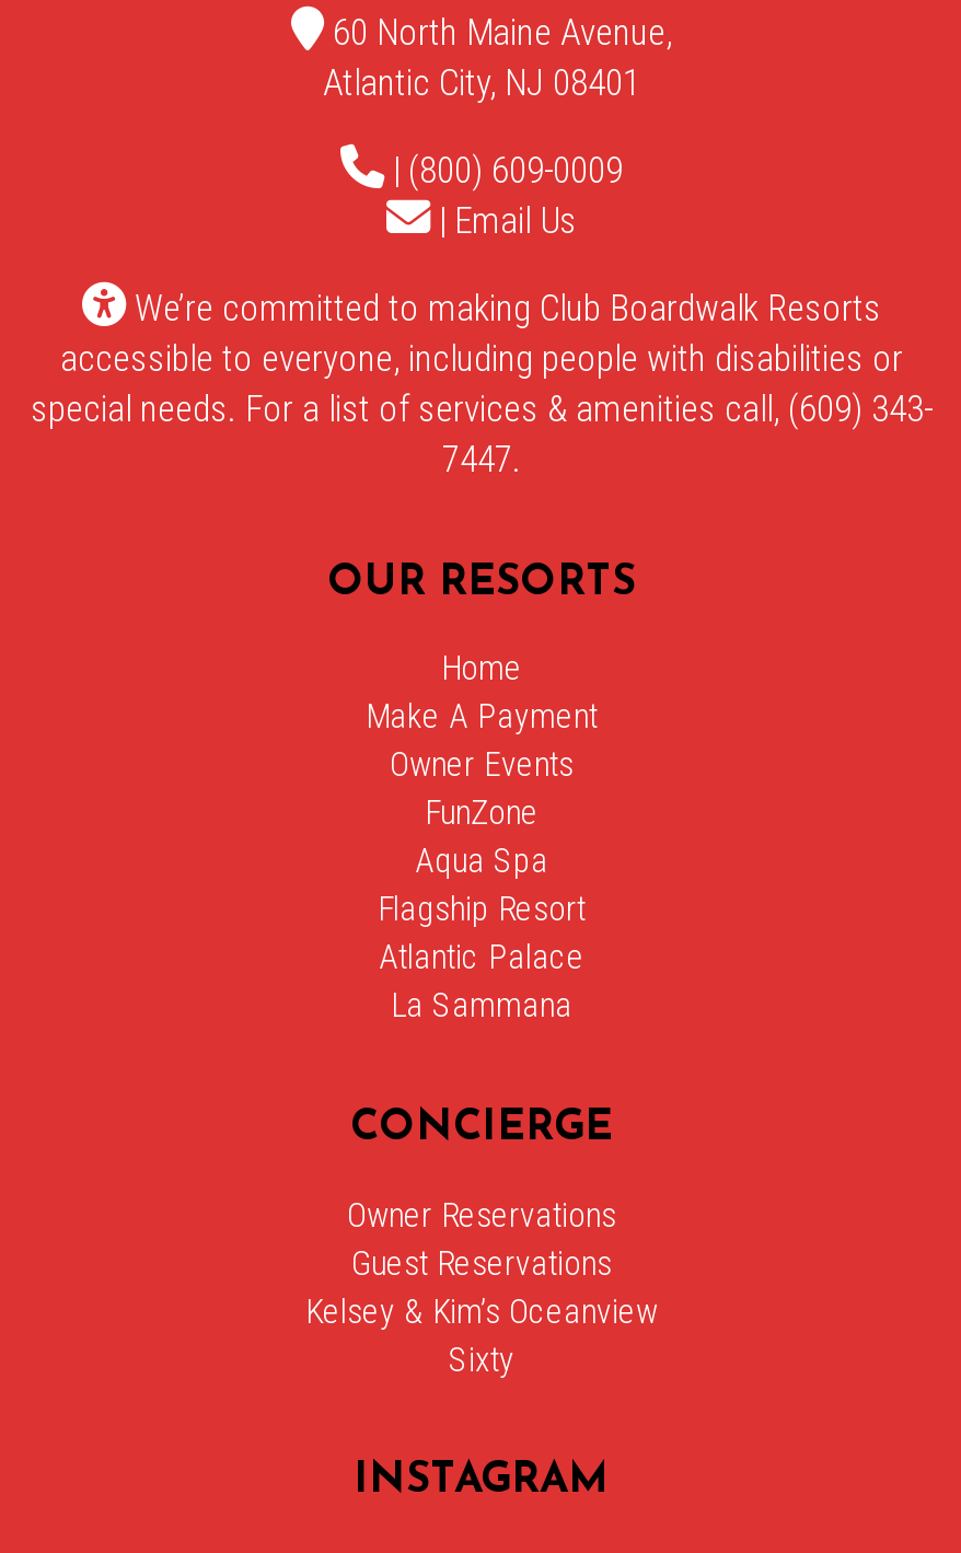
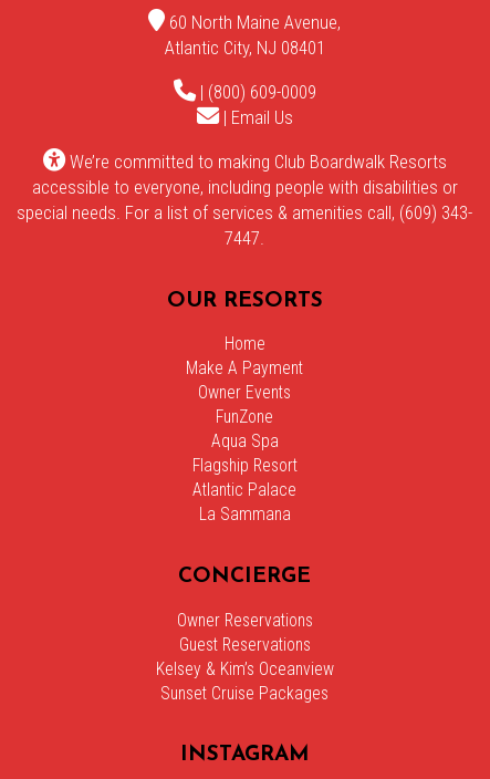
- Sixty
+ Sunset Cruise Packages
